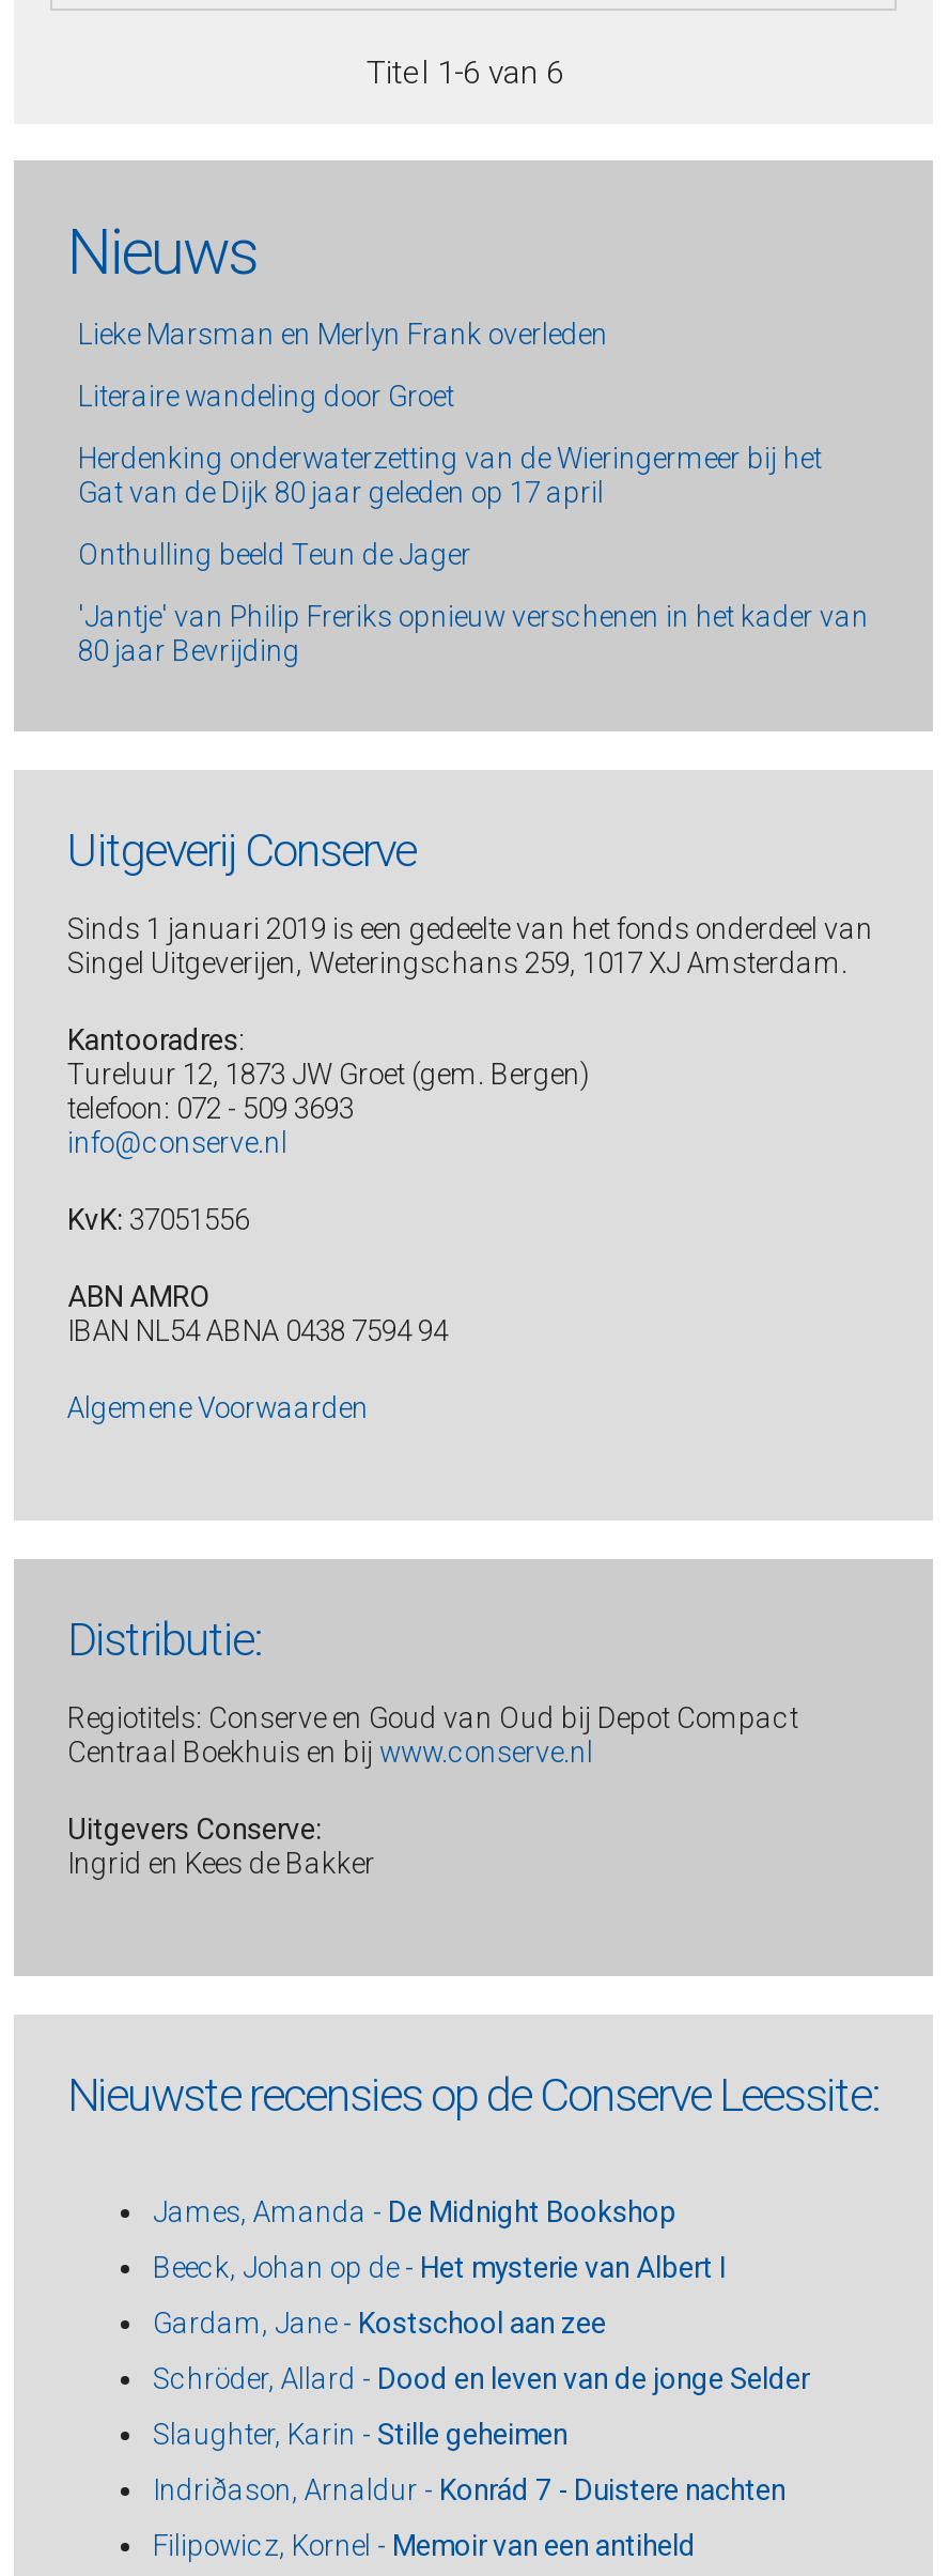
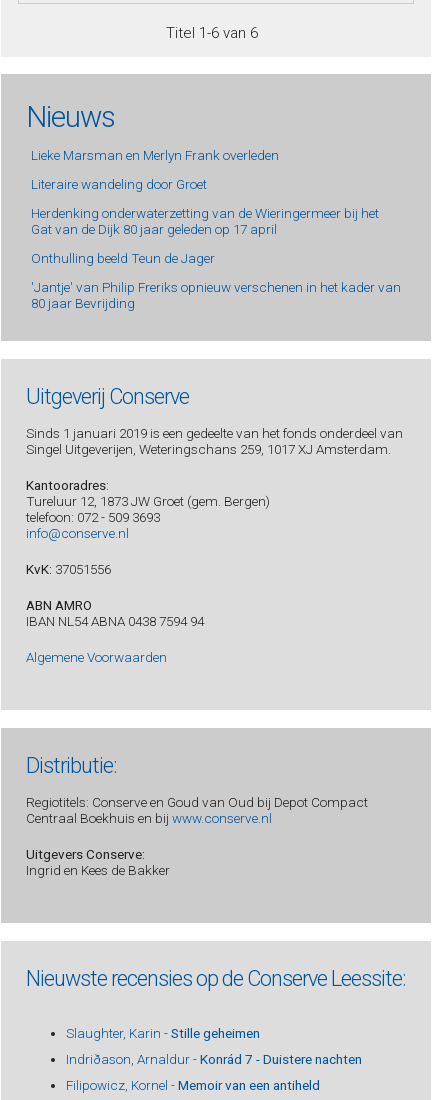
- James, Amanda - De Midnight Bookshop
- Beeck, Johan op de - Het mysterie van Albert I
- Gardam, Jane - Kostschool aan zee
- Schröder, Allard - Dood en leven van de jonge Selder
